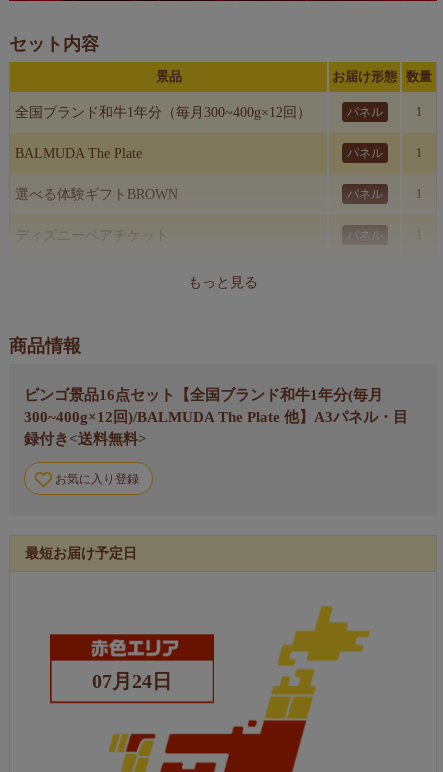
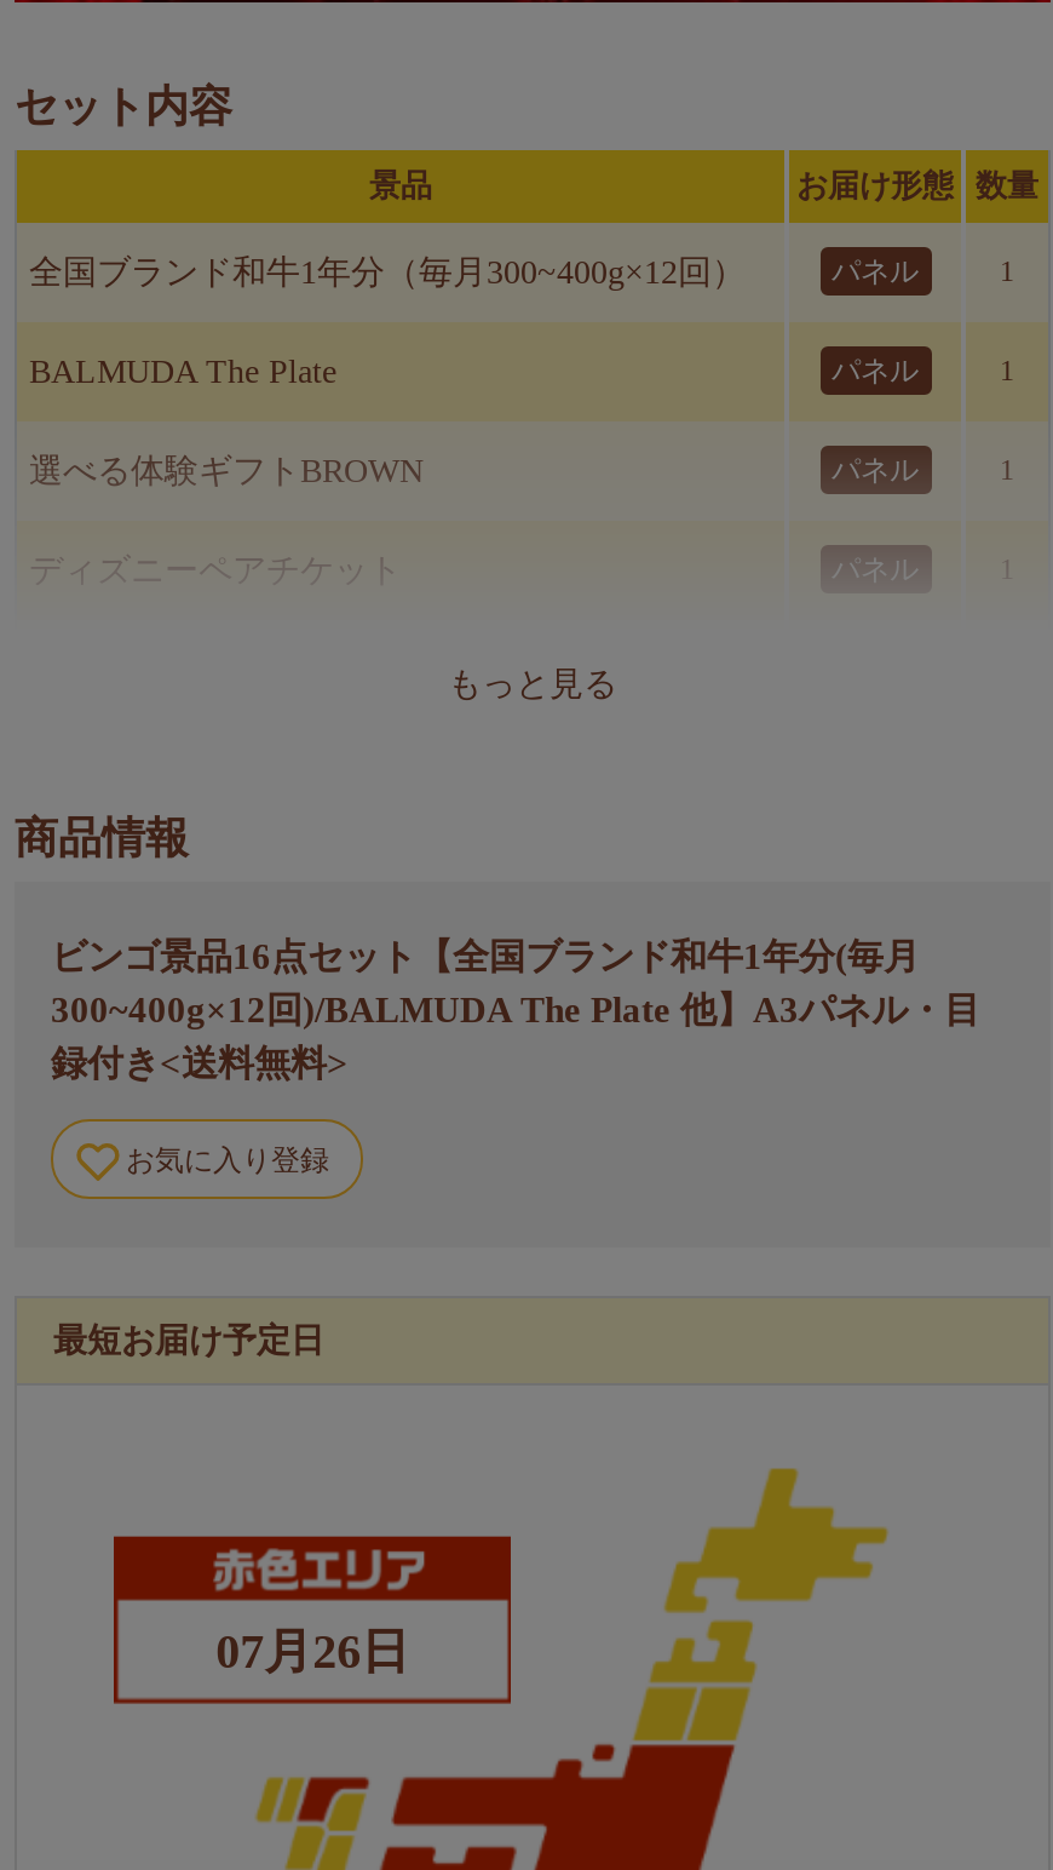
- 07月24日
+ 07月26日
